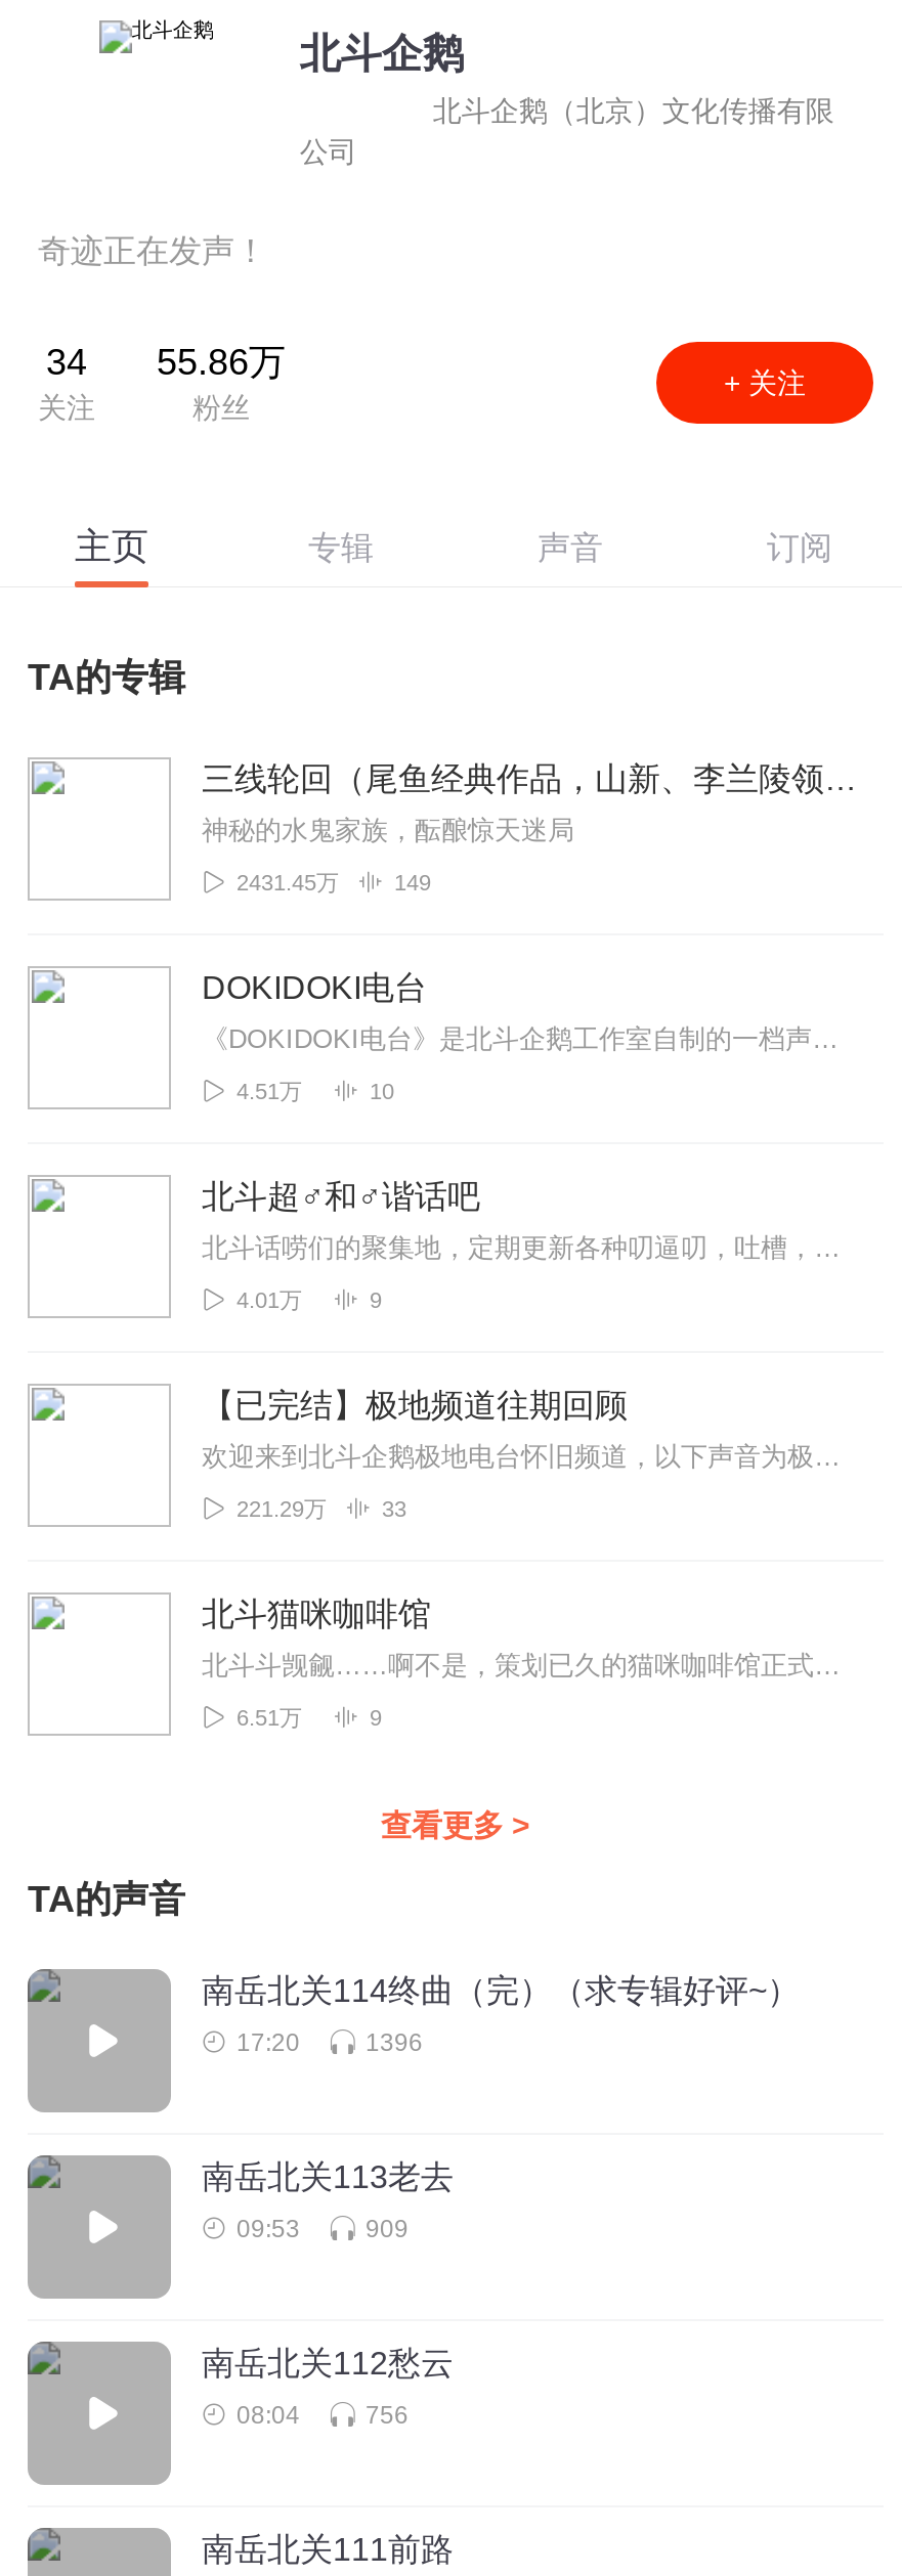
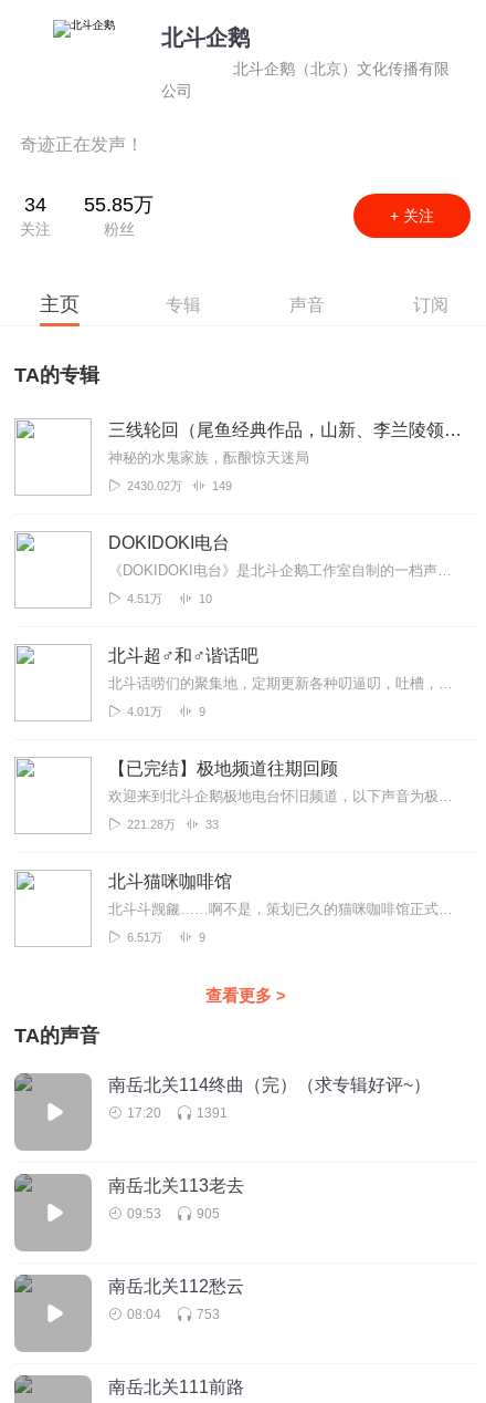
- 34 55.86万
+ 34 55.85万

- 2431.45万
+ 2430.02万

- 221.29万
+ 221.28万

- 1396
+ 1391

- 909
+ 905

- 756
+ 753
